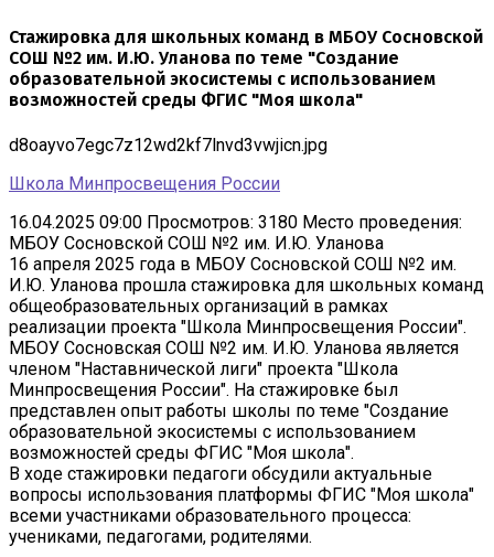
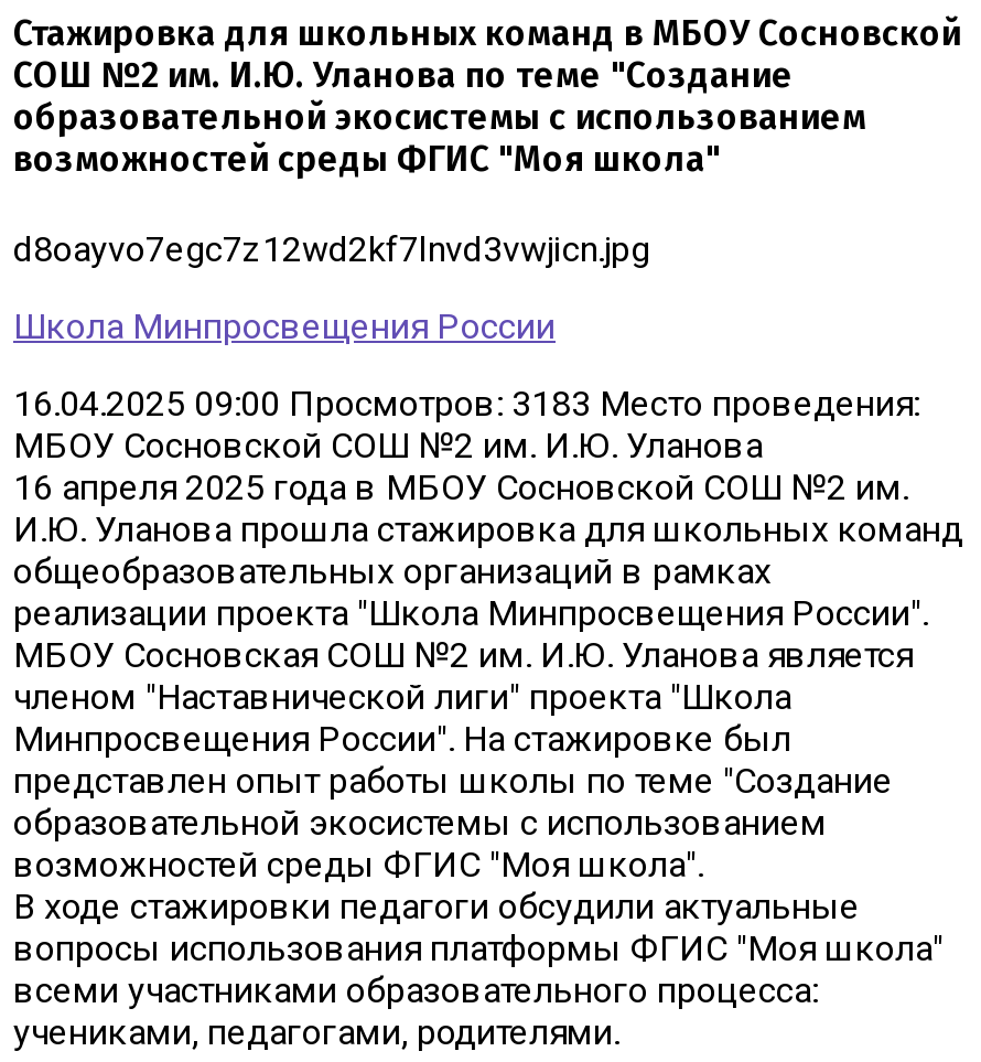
- 16.04.2025 09:00 Просмотров: 3180 Место проведения:
+ 16.04.2025 09:00 Просмотров: 3183 Место проведения:
